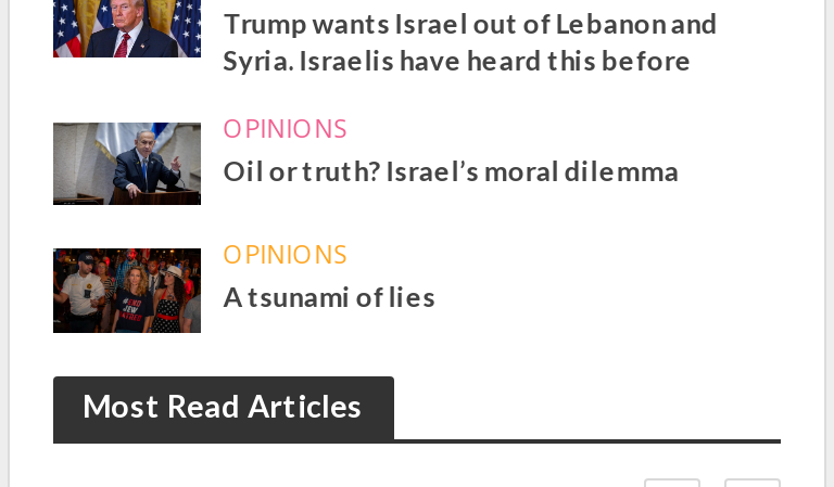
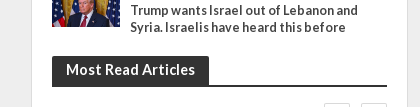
- [image]
- OPINIONS
- Oil or truth? Israel’s moral dilemma
- OPINIONS
- A tsunami of lies

- [image]
